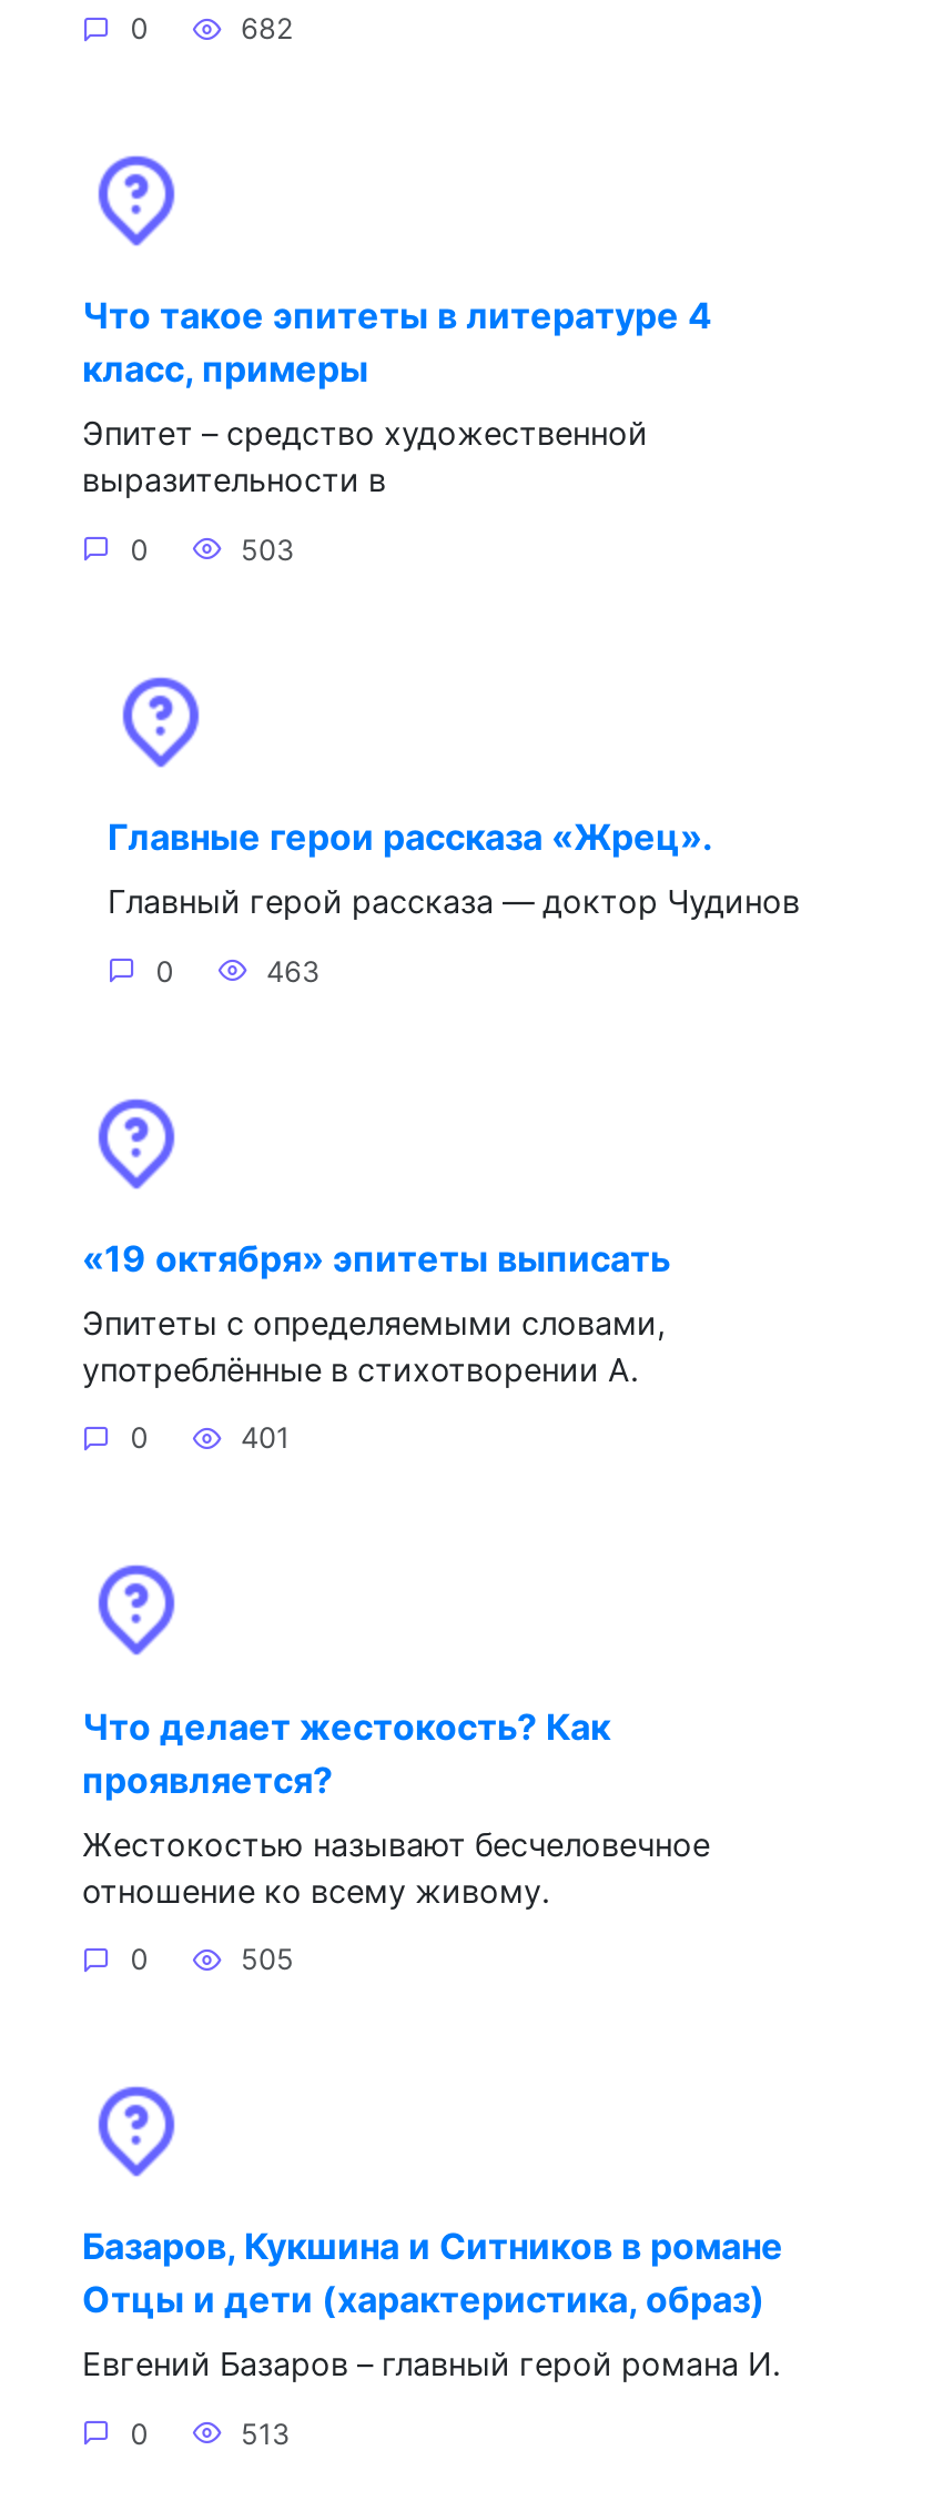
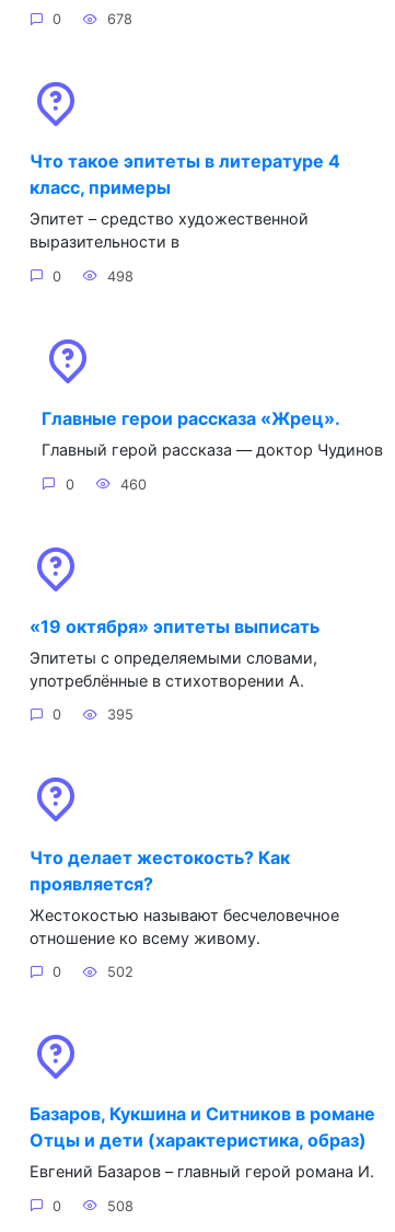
- 682
+ 678

- 503
+ 498

- 463
+ 460

- 401
+ 395

- 505
+ 502

- 513
+ 508
